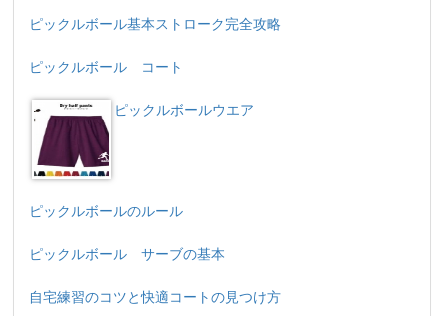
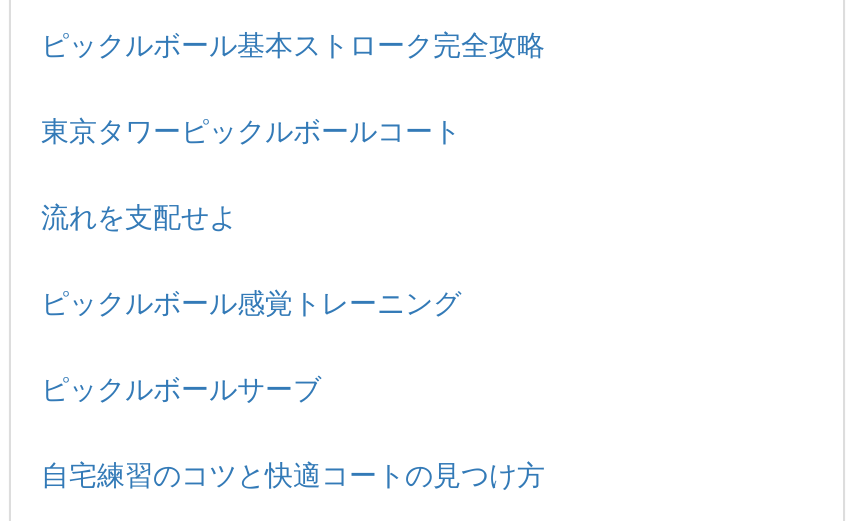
- ピックルボール コート
+ 東京タワーピックルボールコート

- ピックルボールウエア
+ 流れを支配せよ

- ピックルボールのルール
+ ピックルボール感覚トレーニング

- ピックルボール サーブの基本
+ ピックルボールサーブ
